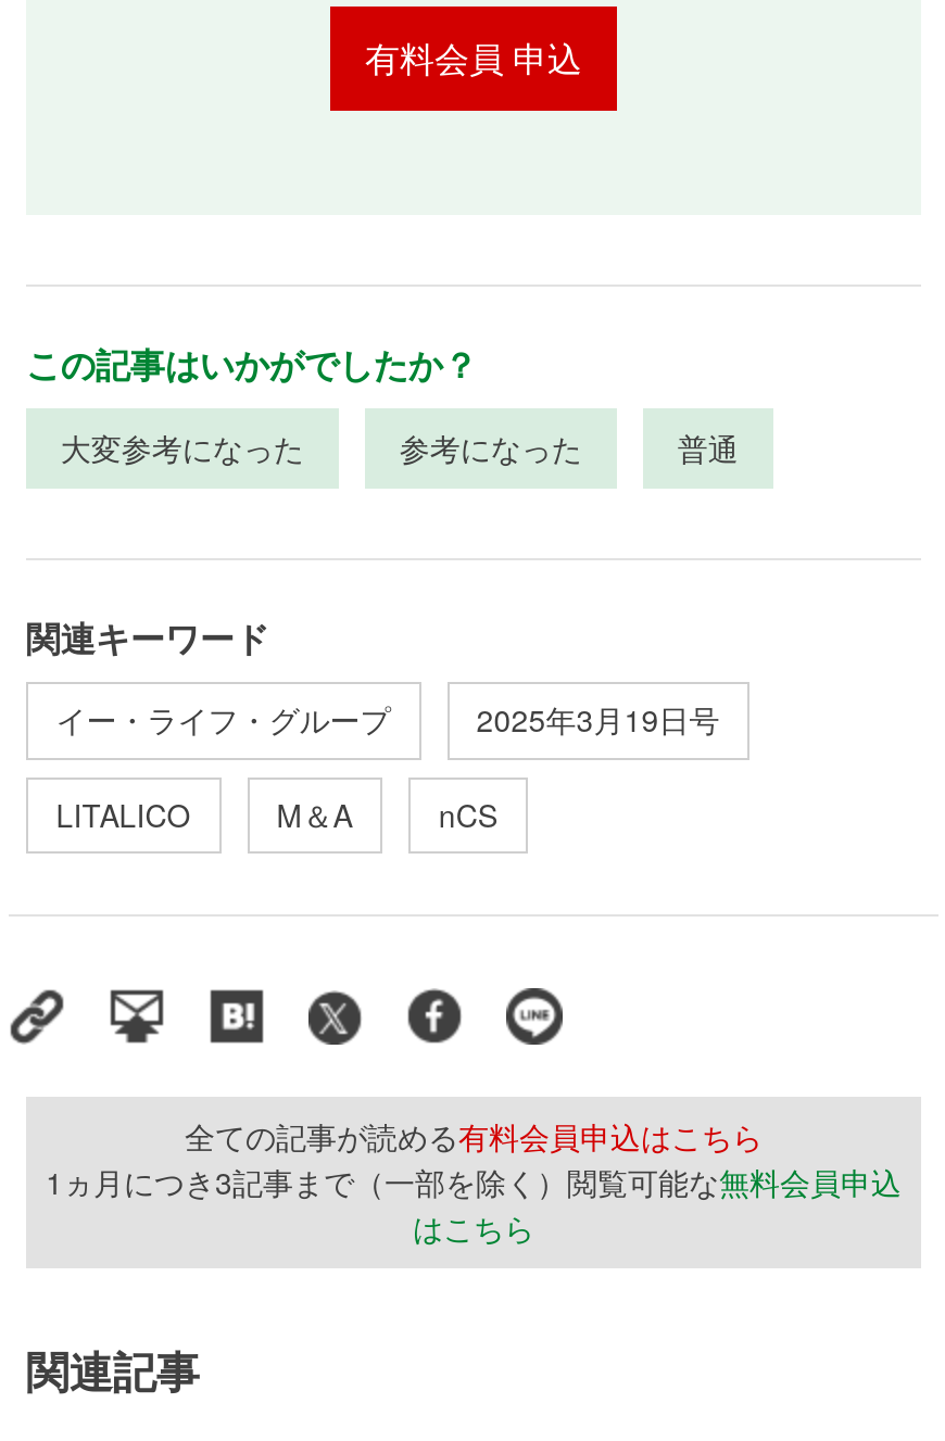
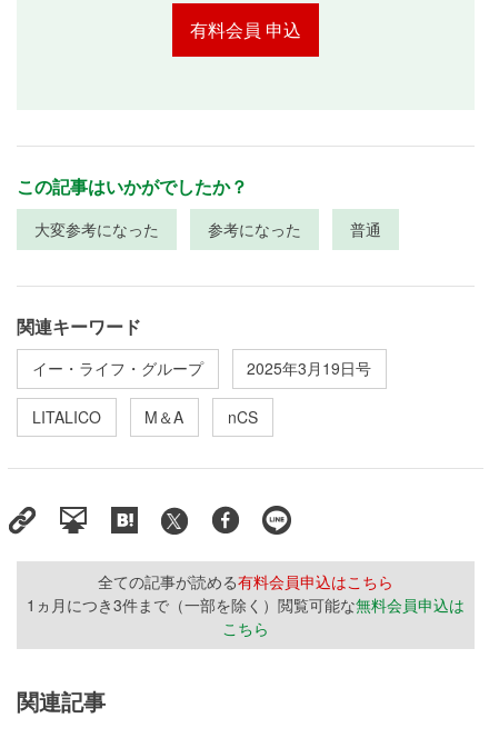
- 1ヵ月につき3記事まで（一部を除く）閲覧可能な無料会員申込
- はこちら
+ 1ヵ月につき3件まで（一部を除く）閲覧可能な無料会員申込は
+ こちら
